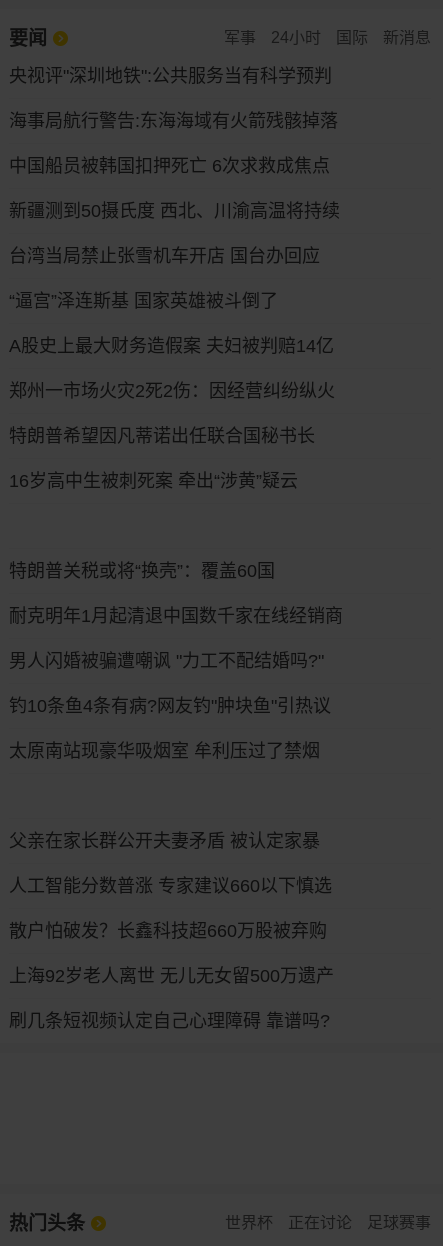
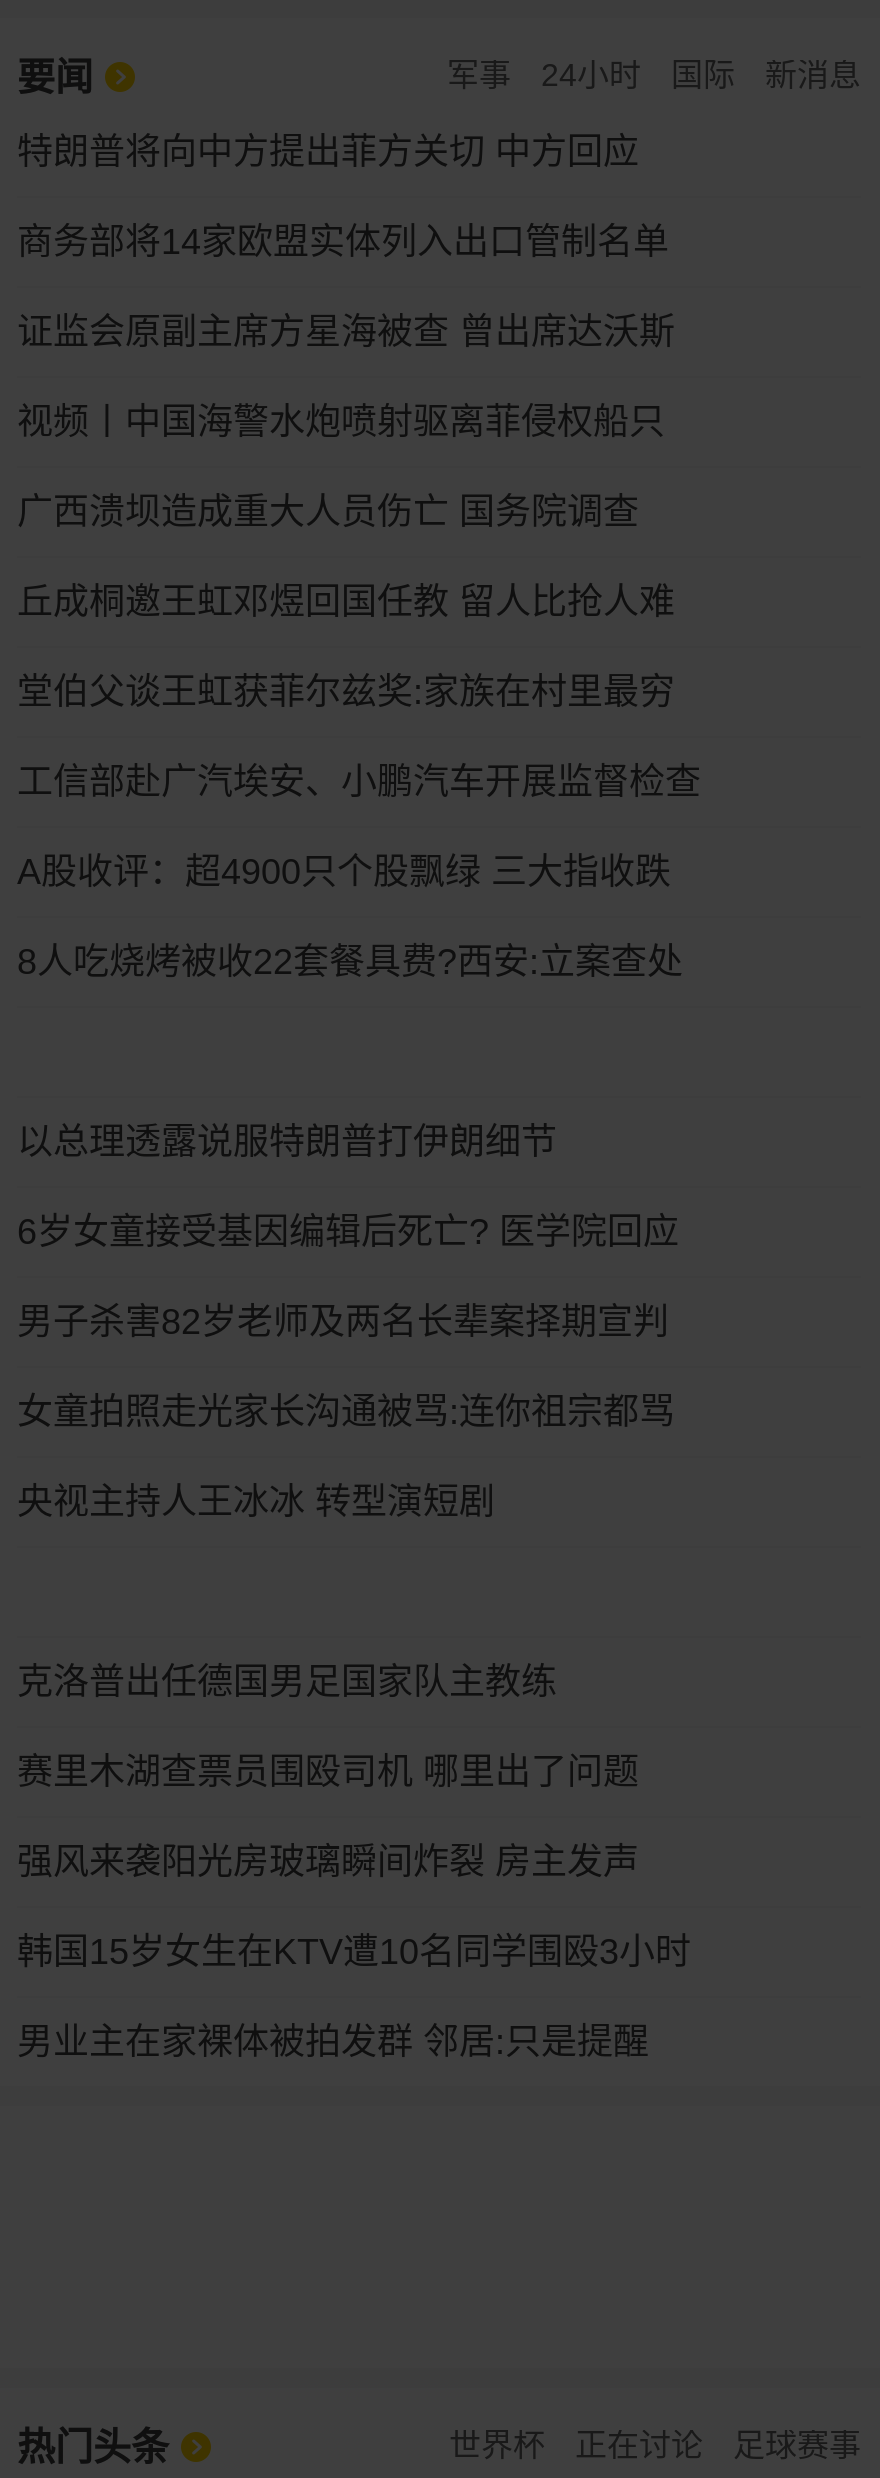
- 央视评"深圳地铁":公共服务当有科学预判
+ 特朗普将向中方提出菲方关切 中方回应

- 海事局航行警告:东海海域有火箭残骸掉落
+ 商务部将14家欧盟实体列入出口管制名单

- 中国船员被韩国扣押死亡 6次求救成焦点
+ 证监会原副主席方星海被查 曾出席达沃斯

- 新疆测到50摄氏度 西北、川渝高温将持续
+ 视频丨中国海警水炮喷射驱离菲侵权船只

- 台湾当局禁止张雪机车开店 国台办回应
+ 广西溃坝造成重大人员伤亡 国务院调查

- “逼宫”泽连斯基 国家英雄被斗倒了
+ 丘成桐邀王虹邓煜回国任教 留人比抢人难

- A股史上最大财务造假案 夫妇被判赔14亿
+ 堂伯父谈王虹获菲尔兹奖:家族在村里最穷

- 郑州一市场火灾2死2伤：因经营纠纷纵火
+ 工信部赴广汽埃安、小鹏汽车开展监督检查

- 特朗普希望因凡蒂诺出任联合国秘书长
+ A股收评：超4900只个股飘绿 三大指收跌

- 16岁高中生被刺死案 牵出“涉黄”疑云
+ 8人吃烧烤被收22套餐具费?西安:立案查处

- 特朗普关税或将“换壳”：覆盖60国
+ 以总理透露说服特朗普打伊朗细节

- 耐克明年1月起清退中国数千家在线经销商
+ 6岁女童接受基因编辑后死亡? 医学院回应

- 男人闪婚被骗遭嘲讽 "力工不配结婚吗?"
+ 男子杀害82岁老师及两名长辈案择期宣判

- 钓10条鱼4条有病?网友钓"肿块鱼"引热议
+ 女童拍照走光家长沟通被骂:连你祖宗都骂

- 太原南站现豪华吸烟室 牟利压过了禁烟
+ 央视主持人王冰冰 转型演短剧

- 父亲在家长群公开夫妻矛盾 被认定家暴
+ 克洛普出任德国男足国家队主教练

- 人工智能分数普涨 专家建议660以下慎选
+ 赛里木湖查票员围殴司机 哪里出了问题

- 散户怕破发？长鑫科技超660万股被弃购
+ 强风来袭阳光房玻璃瞬间炸裂 房主发声

- 上海92岁老人离世 无儿无女留500万遗产
+ 韩国15岁女生在KTV遭10名同学围殴3小时

- 刷几条短视频认定自己心理障碍 靠谱吗?
+ 男业主在家裸体被拍发群 邻居:只是提醒
